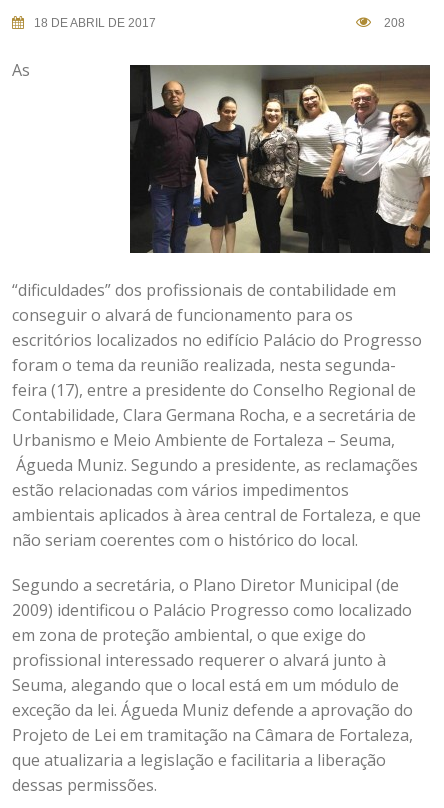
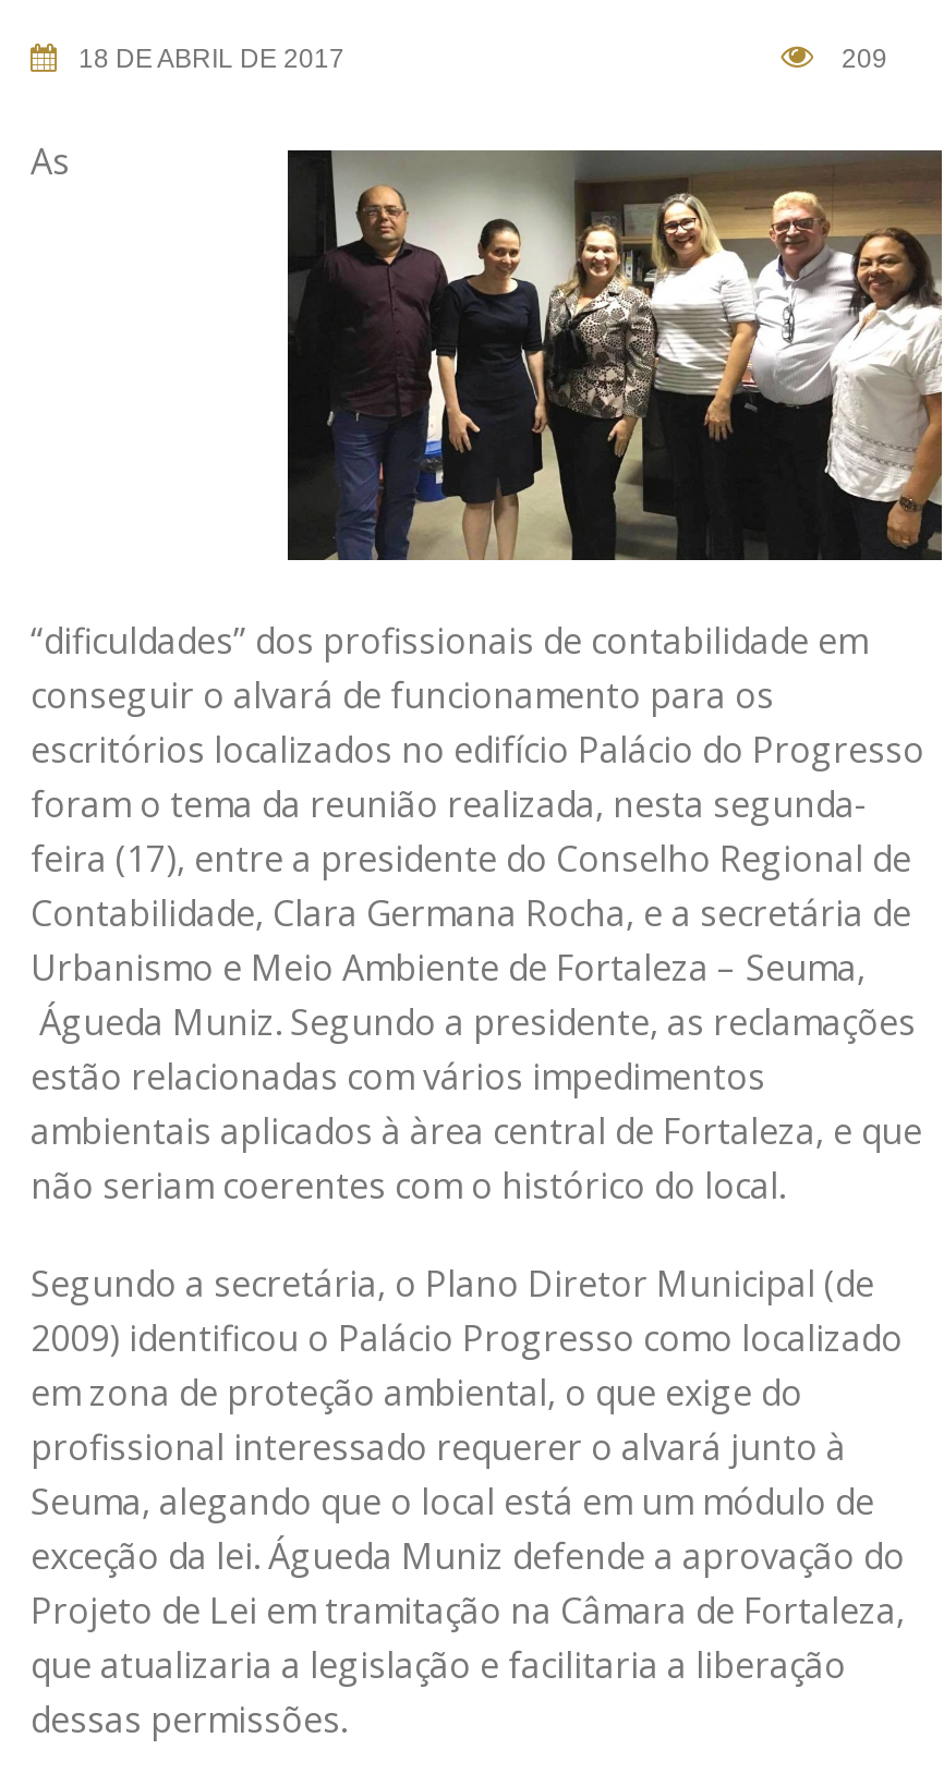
- 208
+ 209
